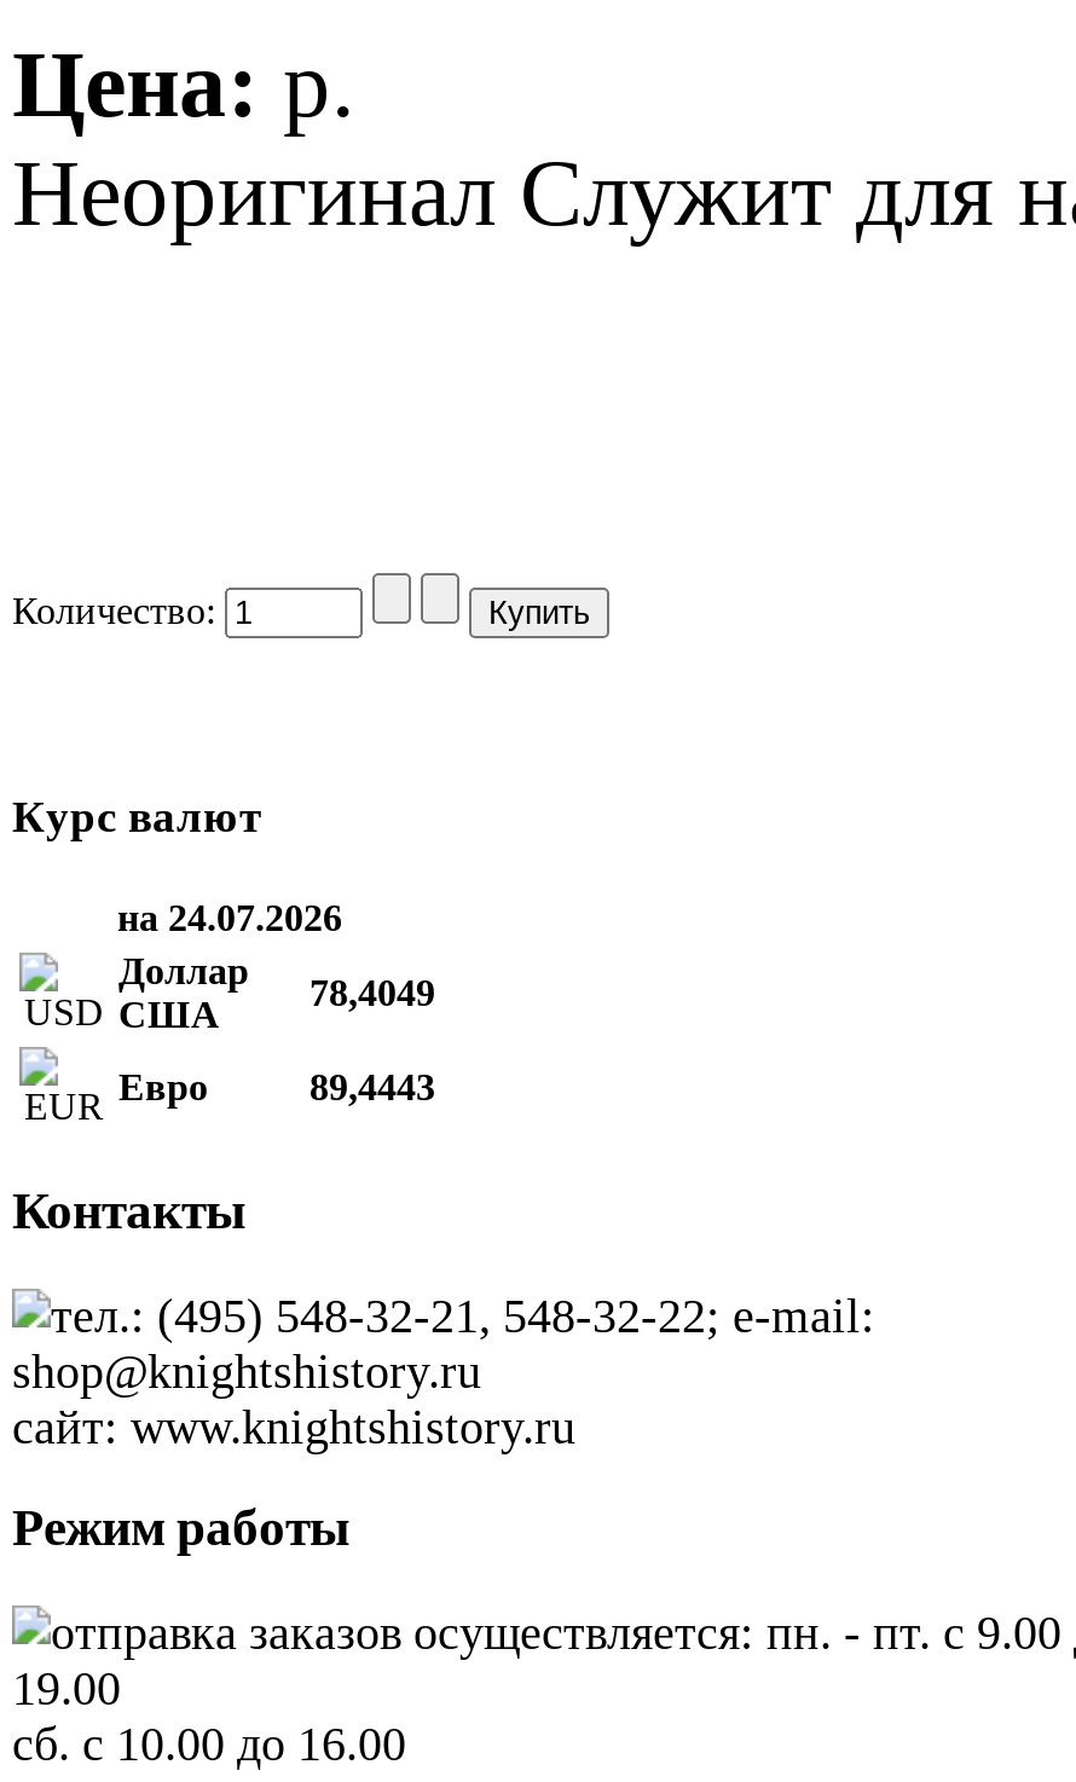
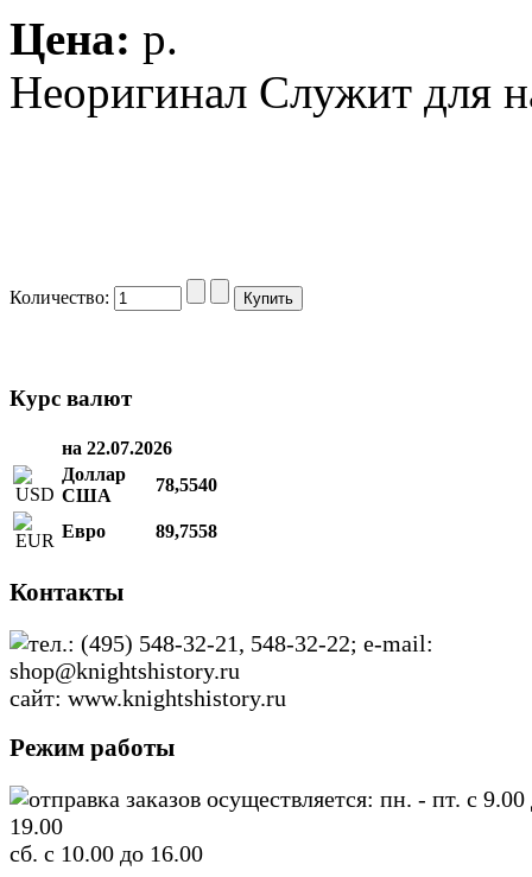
- на 24.07.2026
+ на 22.07.2026

- 78,4049
+ 78,5540

- 89,4443
+ 89,7558
